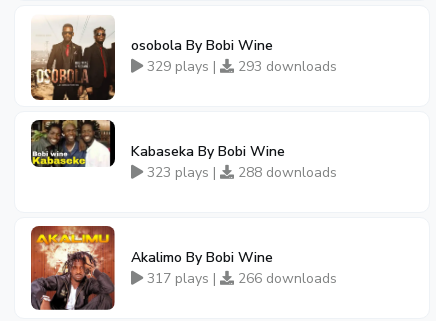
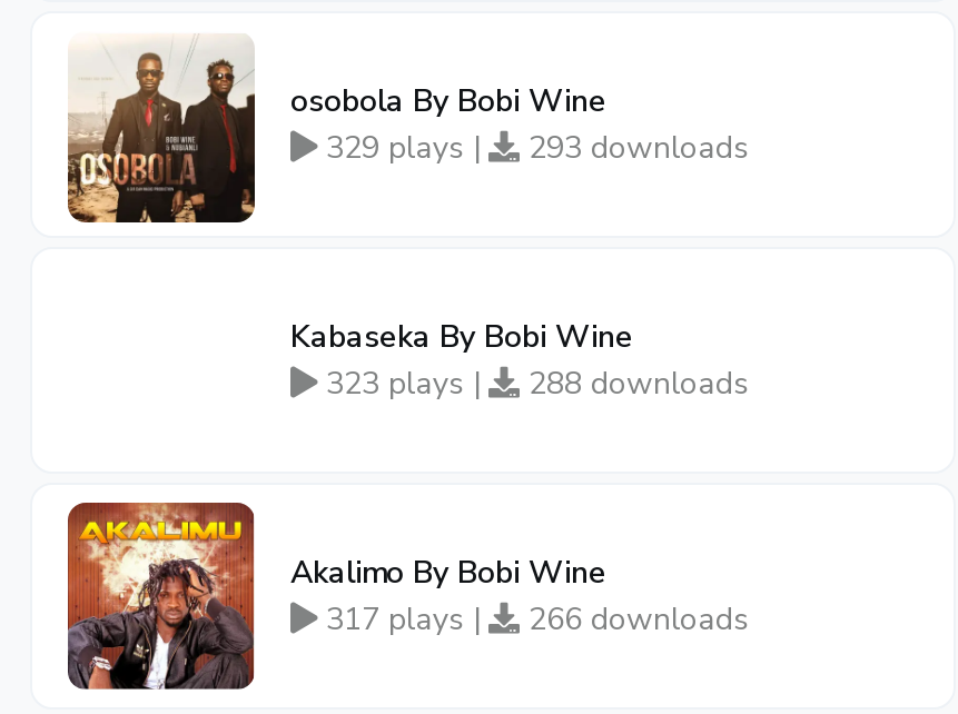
- [image]
